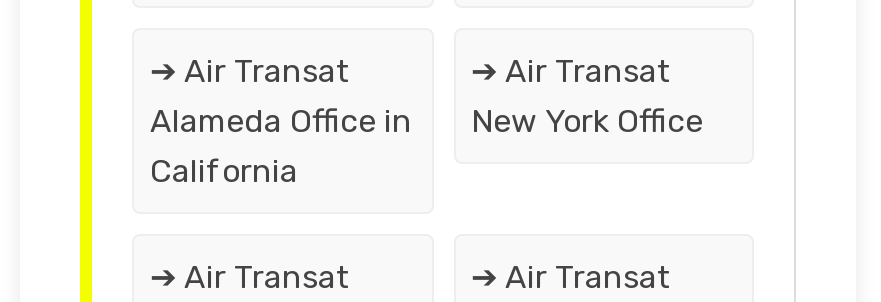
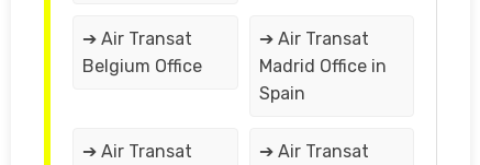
- Alameda Office in
- California
+ Belgium Office

- New York Office
+ Madrid Office in
+ Spain
